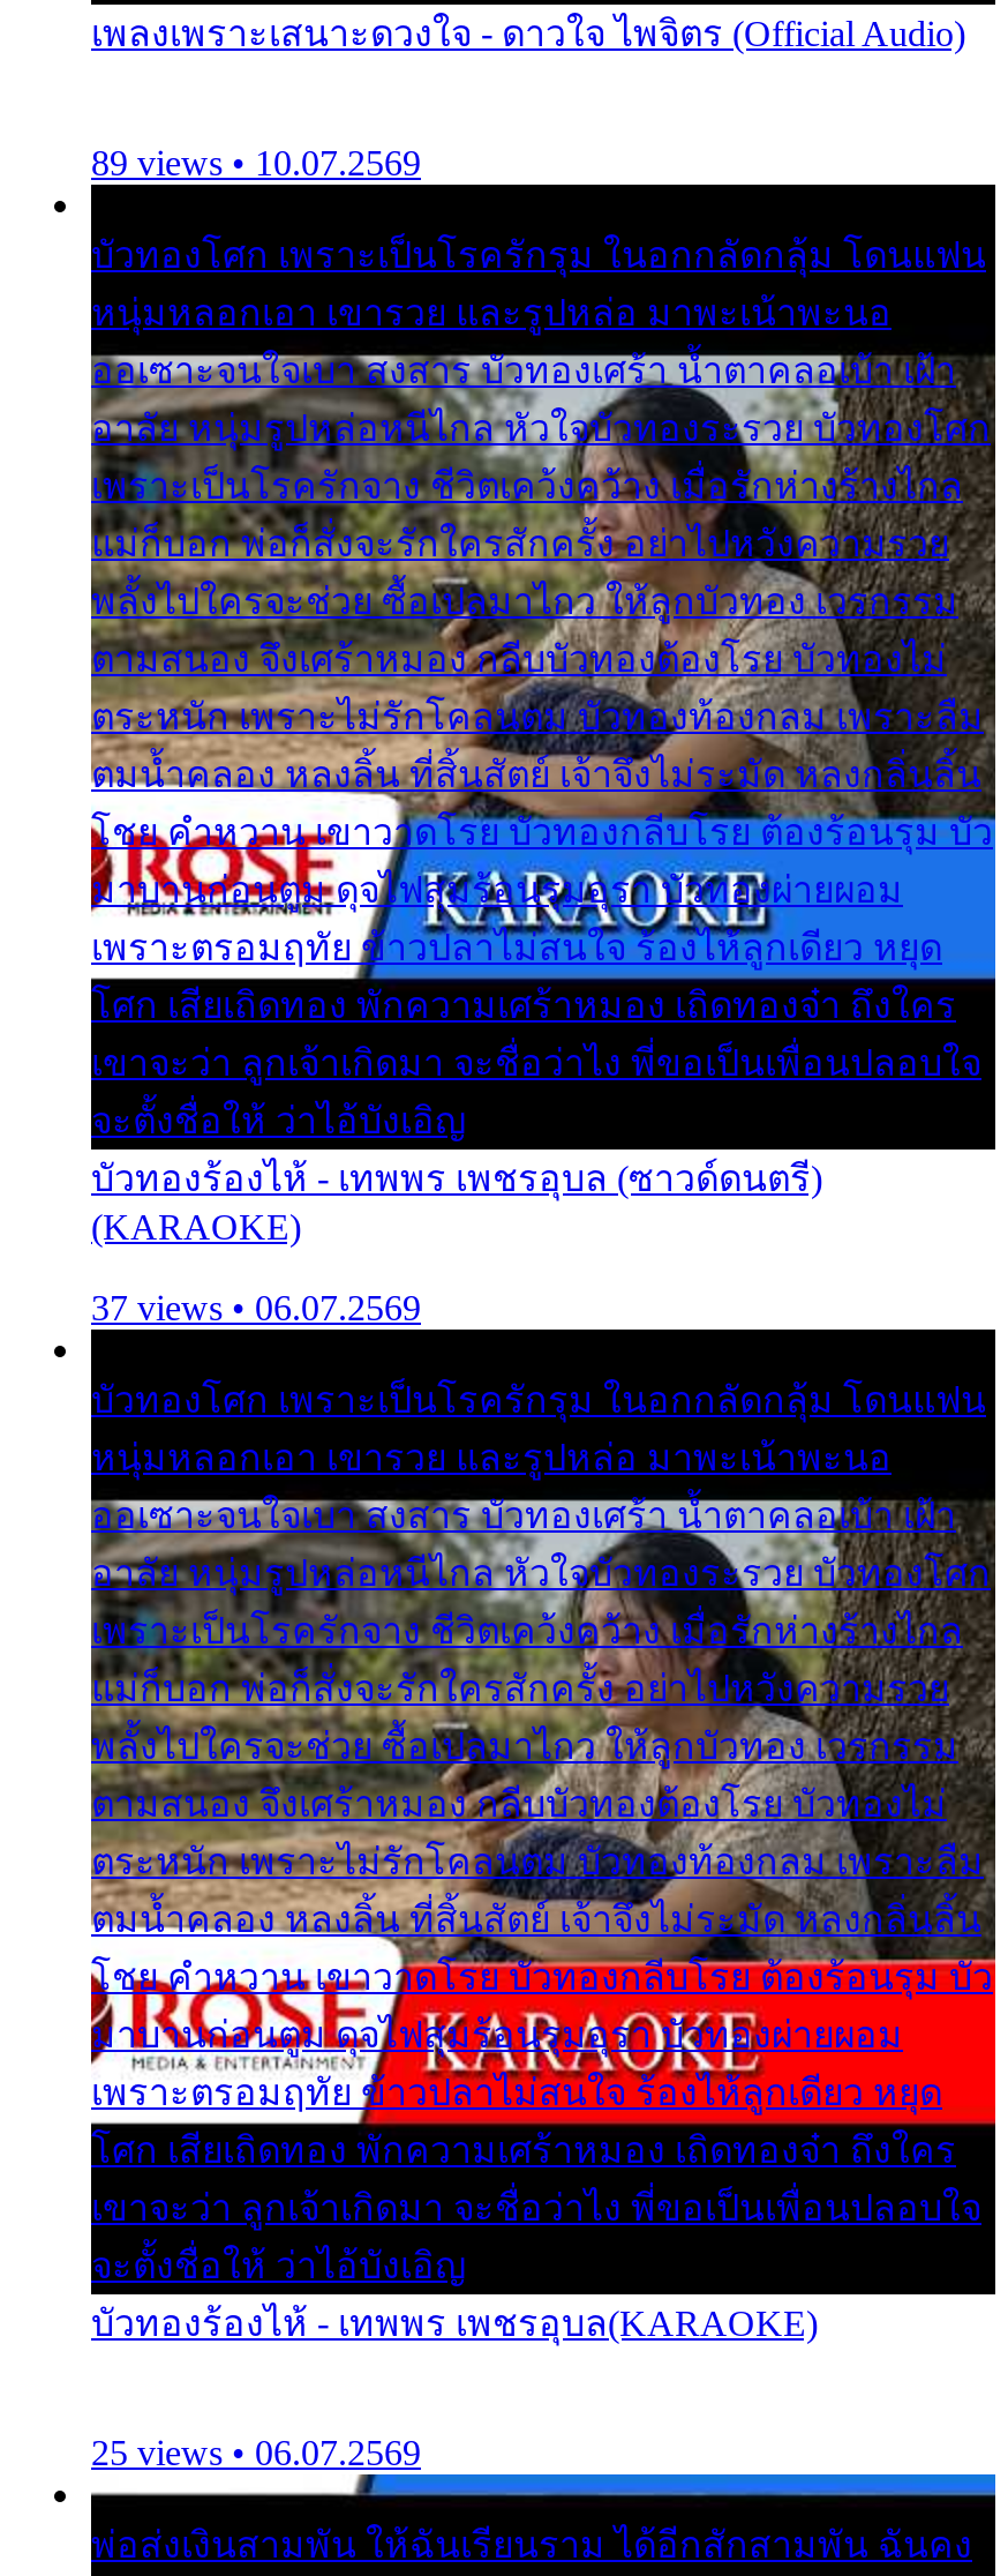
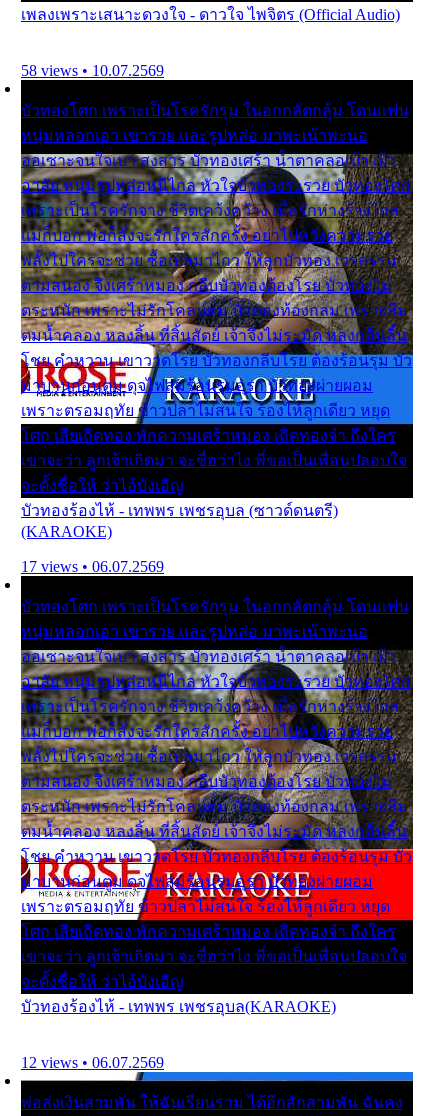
- 89 views • 10.07.2569
+ 58 views • 10.07.2569

- 37 views • 06.07.2569
+ 17 views • 06.07.2569

- 25 views • 06.07.2569
+ 12 views • 06.07.2569
